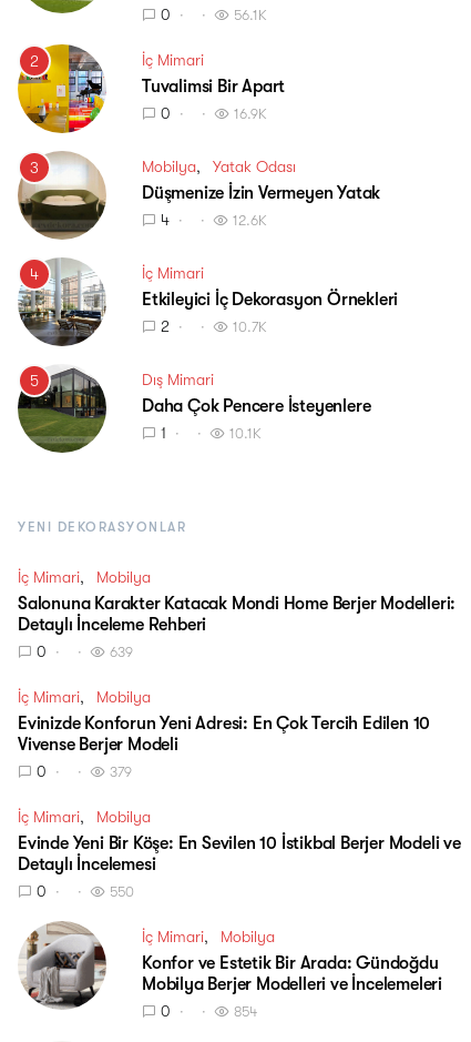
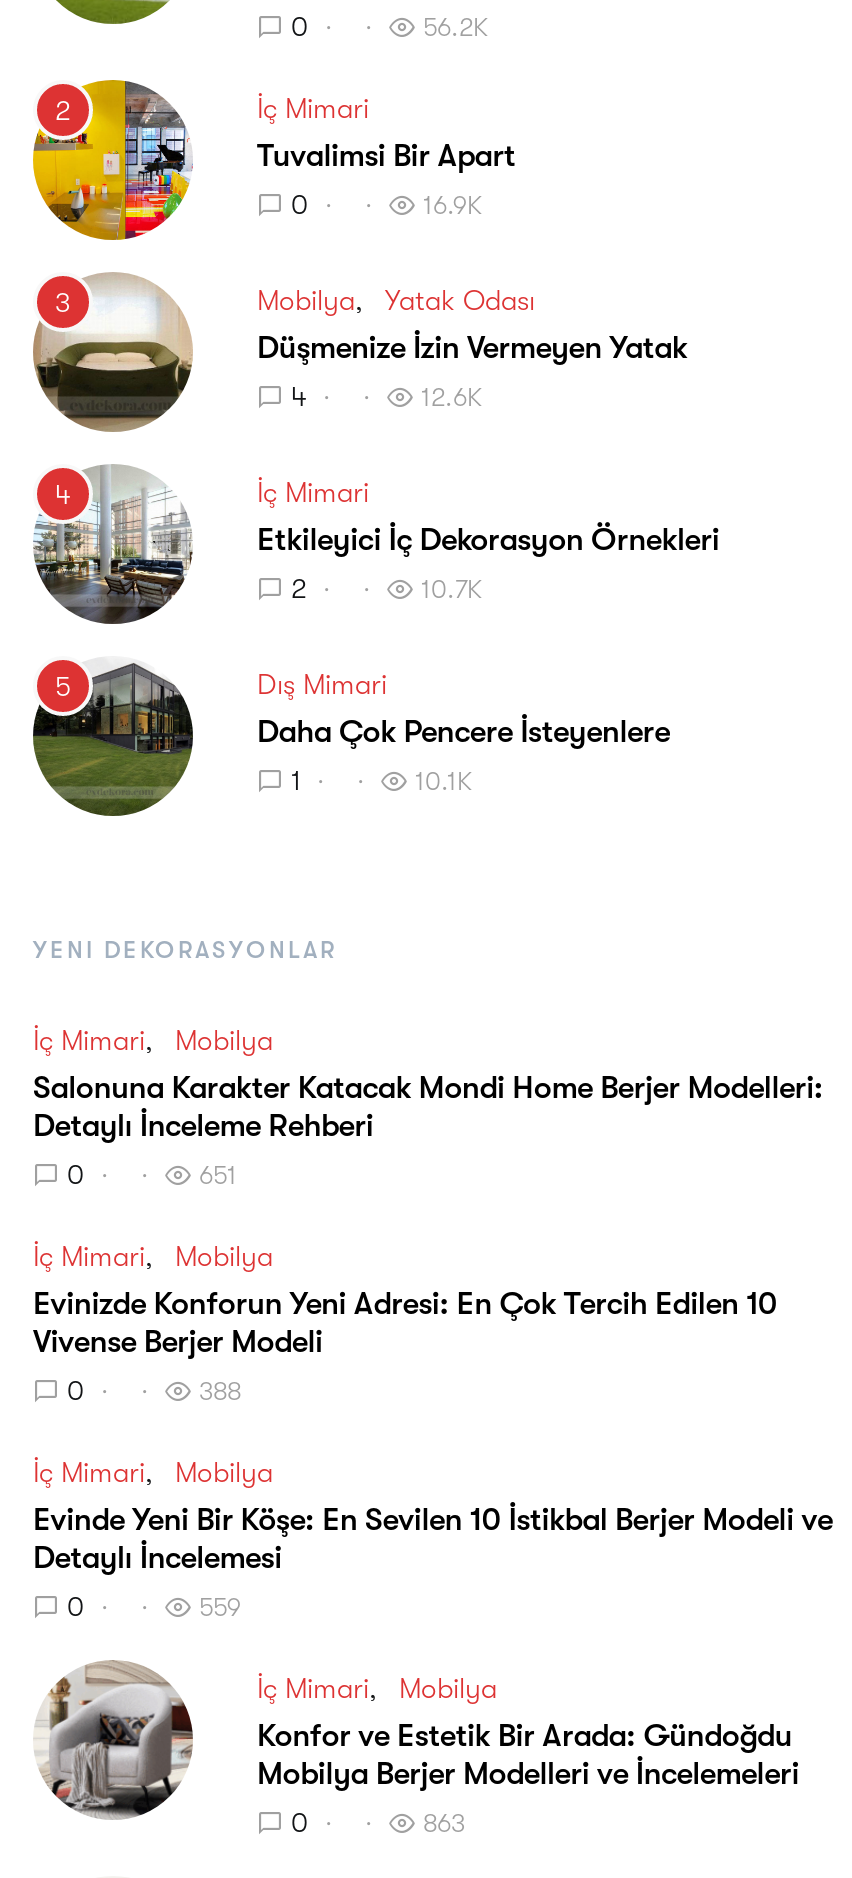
- 56.1K
+ 56.2K

- 639
+ 651

- 379
+ 388

- 550
+ 559

- 854
+ 863
